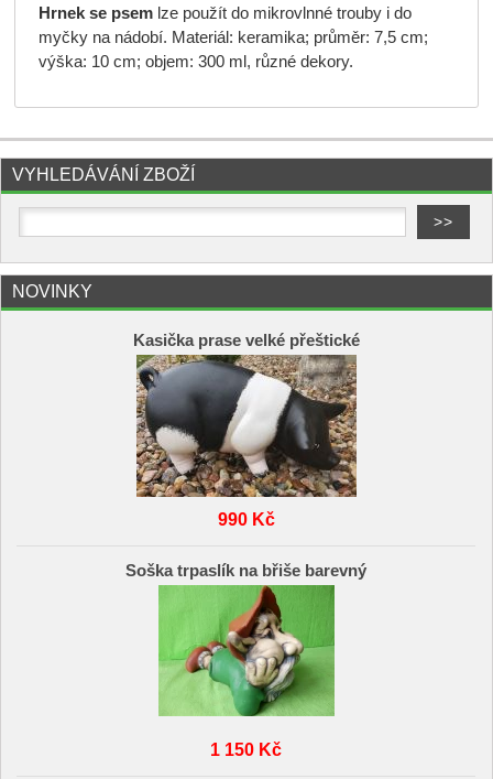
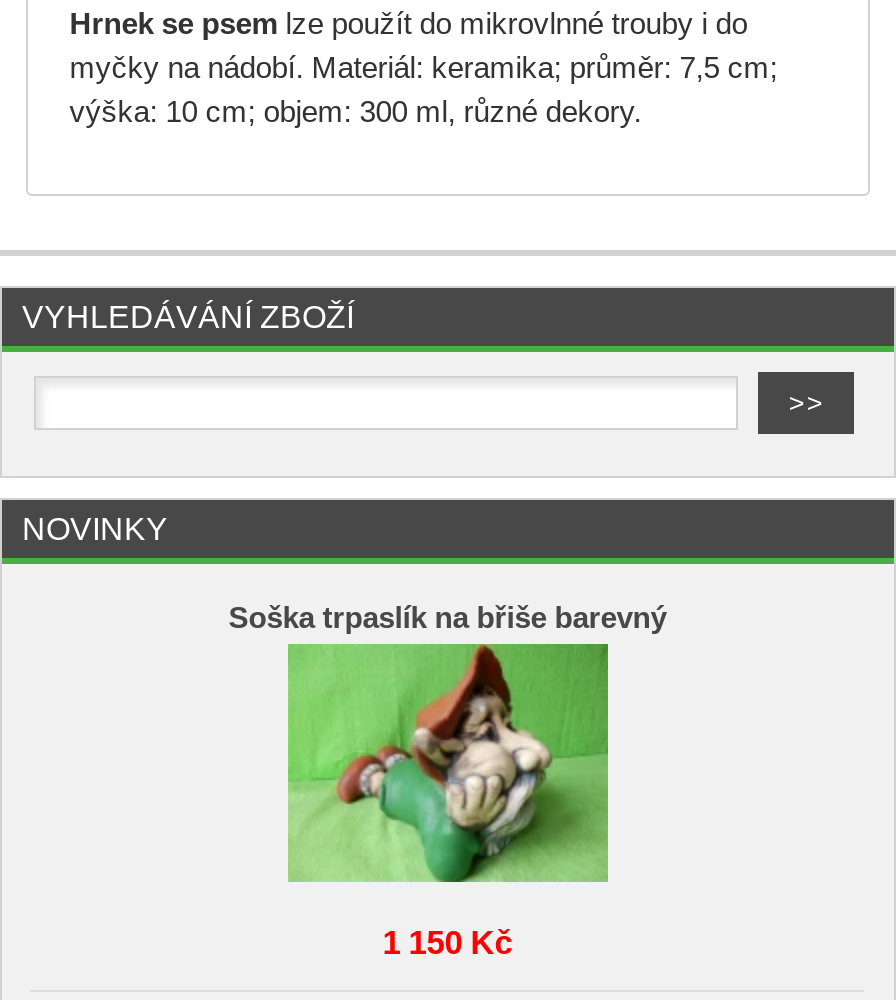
- Kasička prase velké přeštické

- [image]
- 990 Kč
